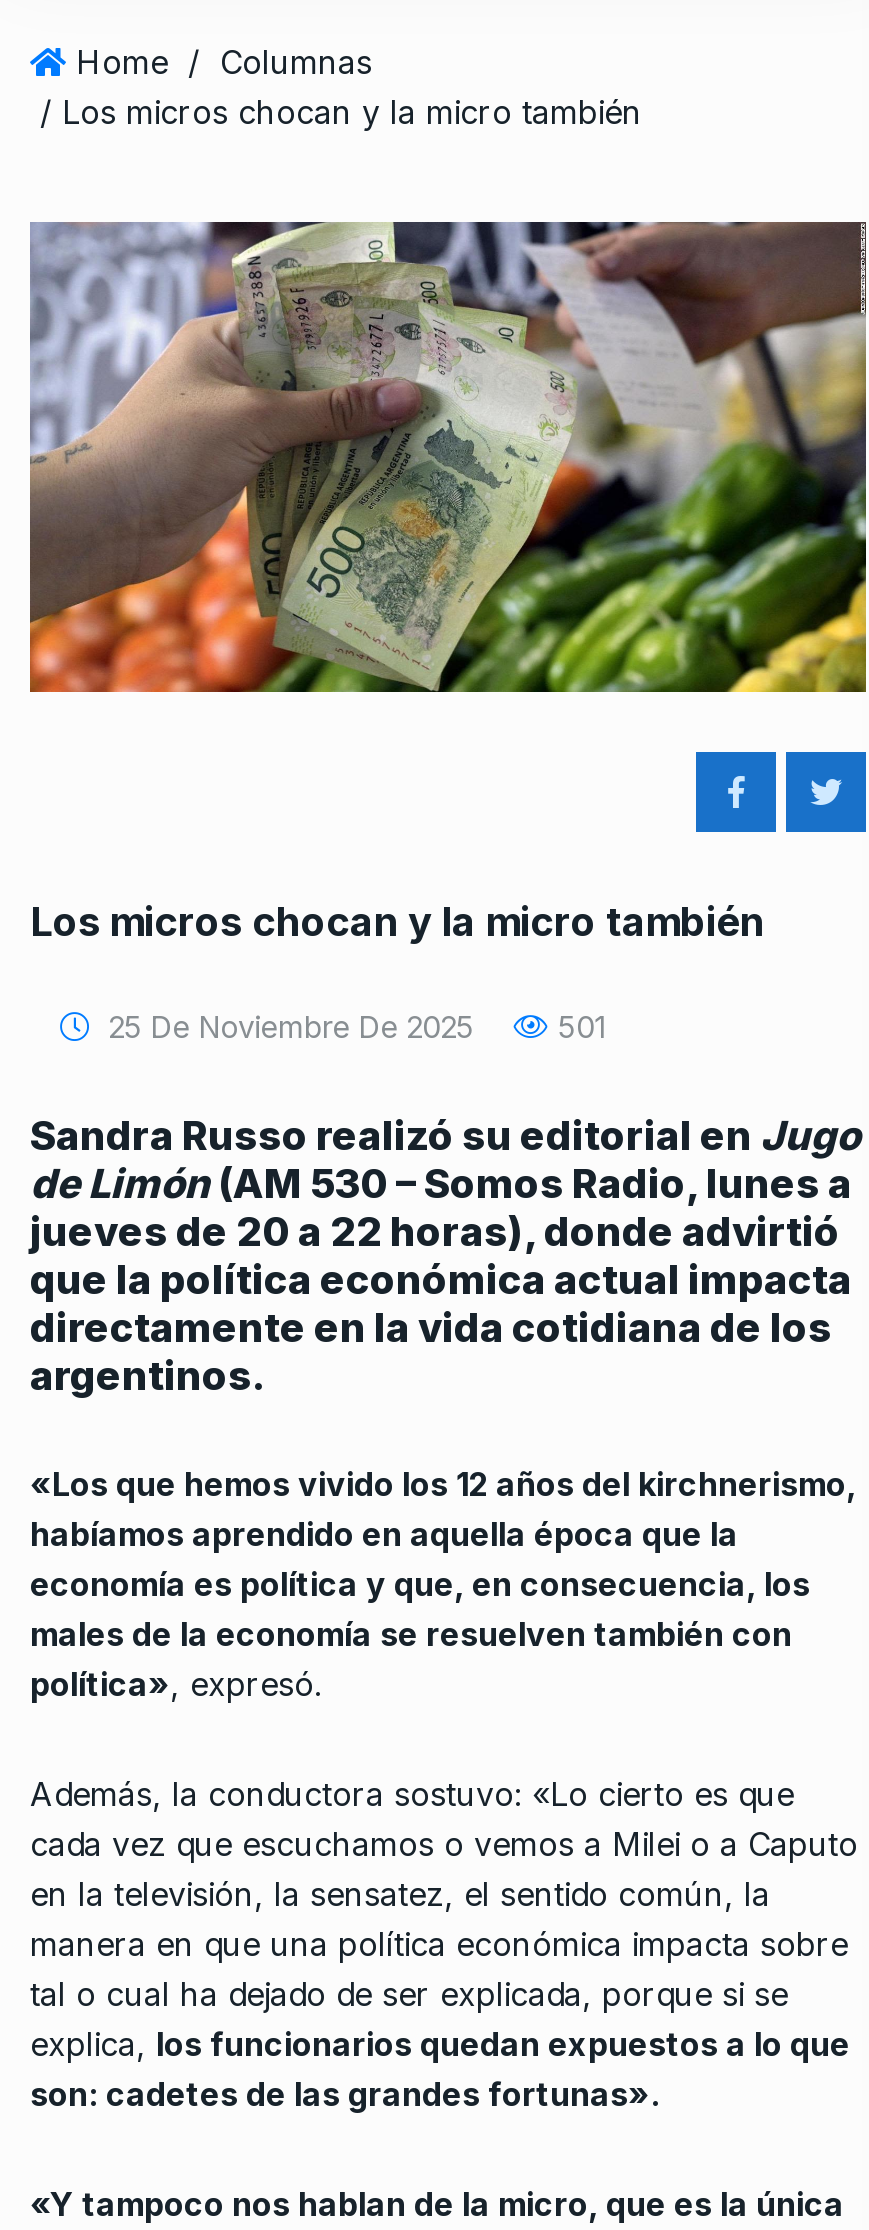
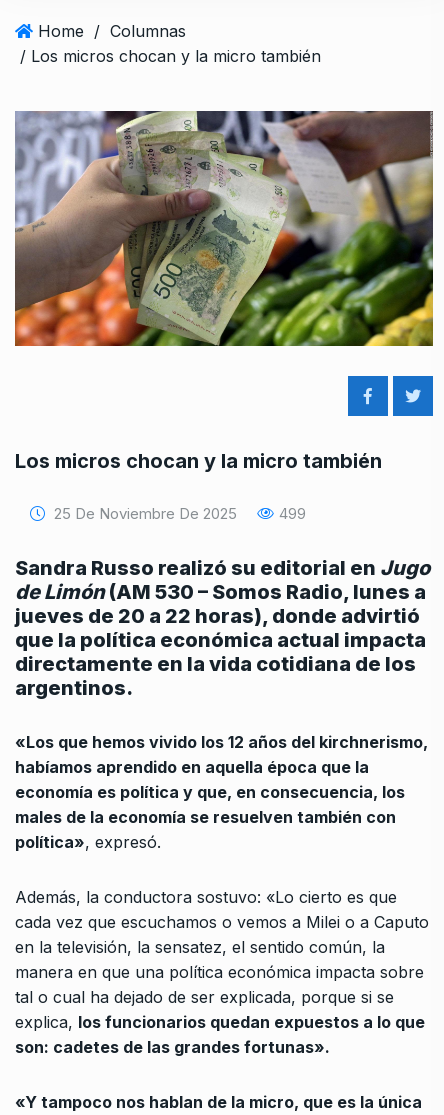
- 501
+ 499
